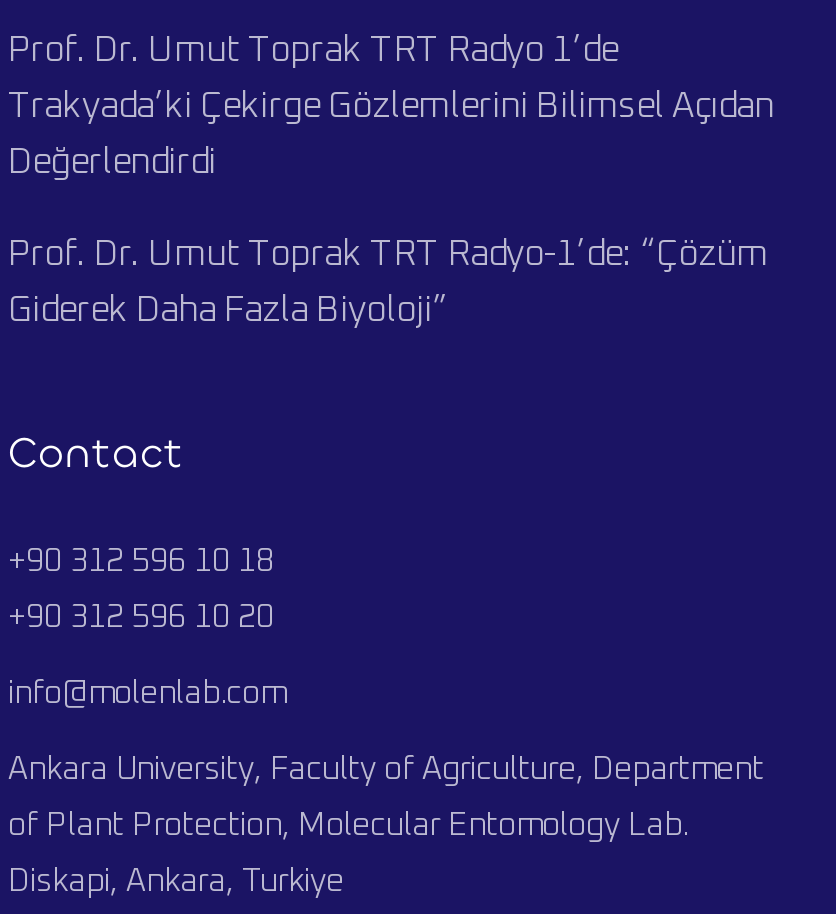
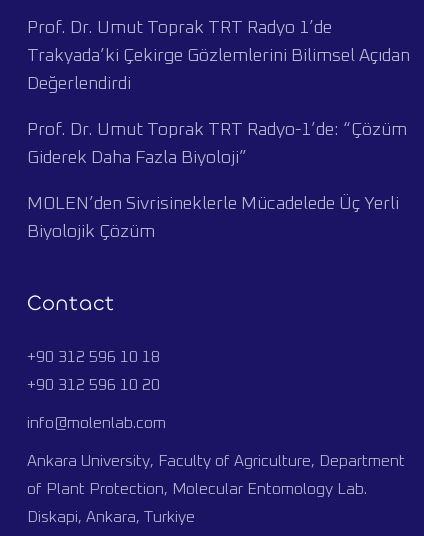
+ MOLEN’den Sivrisineklerle Mücadelede Üç Yerli
+ Biyolojik Çözüm
